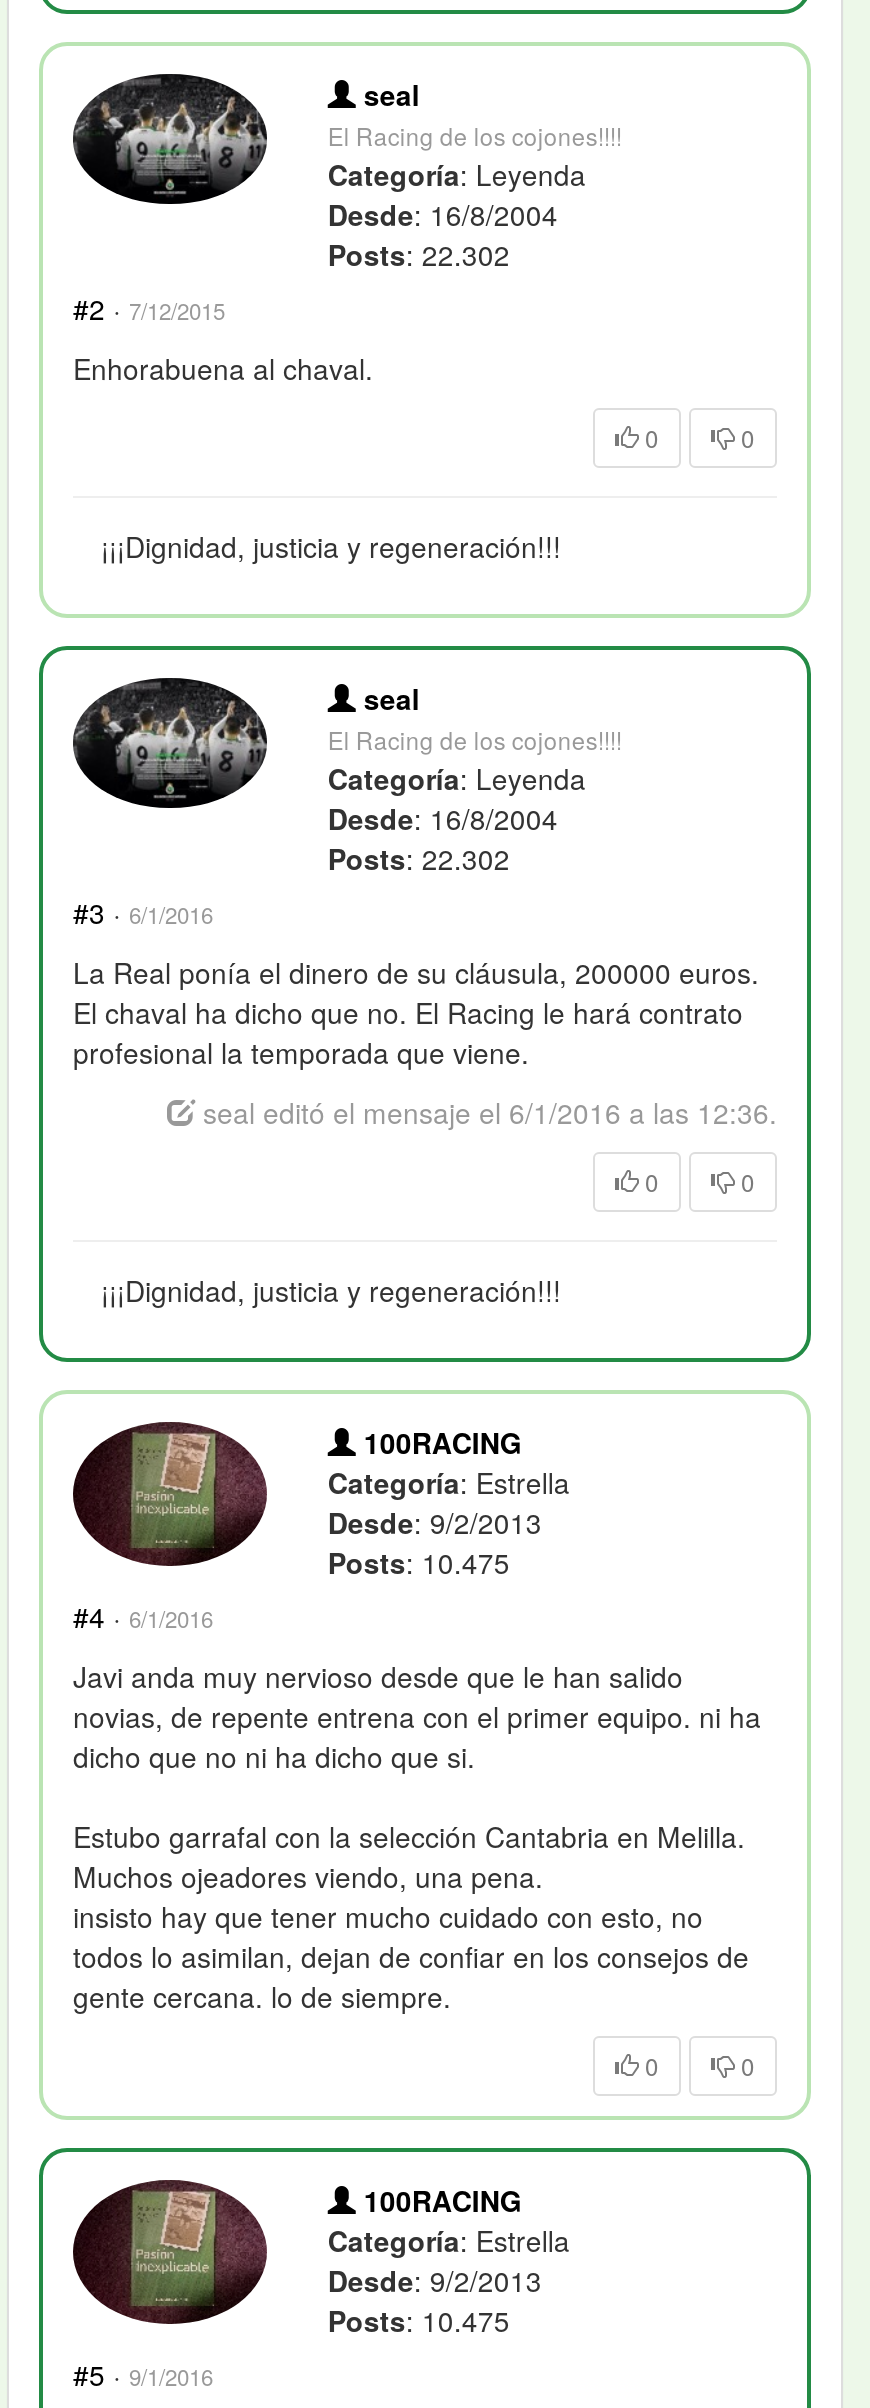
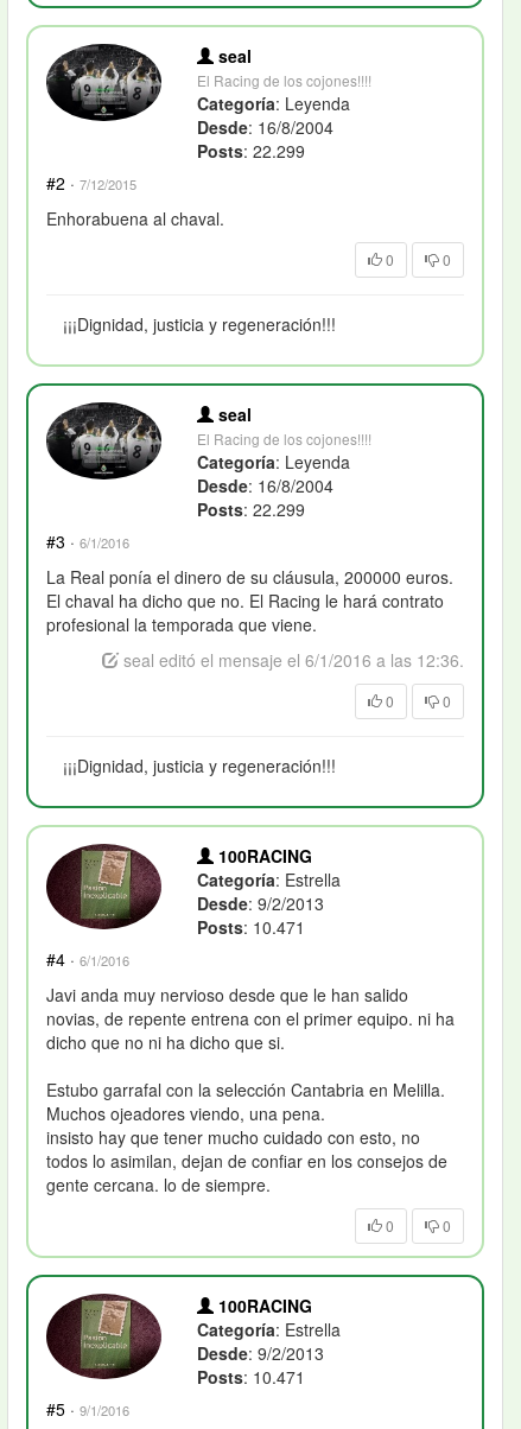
- Posts: 22.302
+ Posts: 22.299

- Posts: 22.302
+ Posts: 22.299

- Posts: 10.475
+ Posts: 10.471

- Posts: 10.475
+ Posts: 10.471
